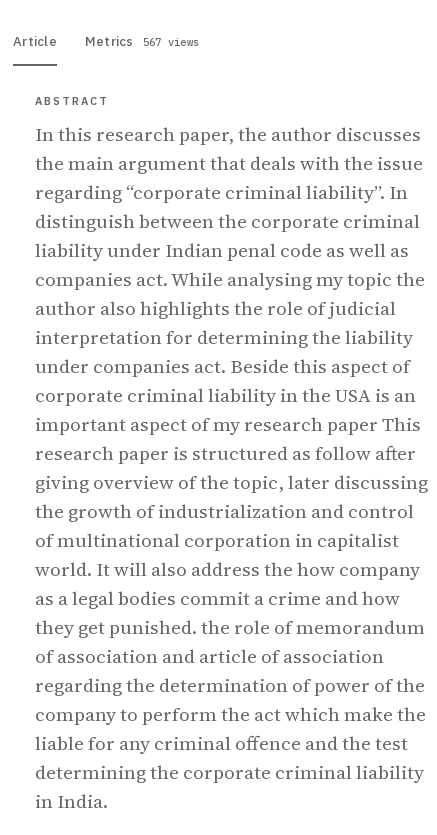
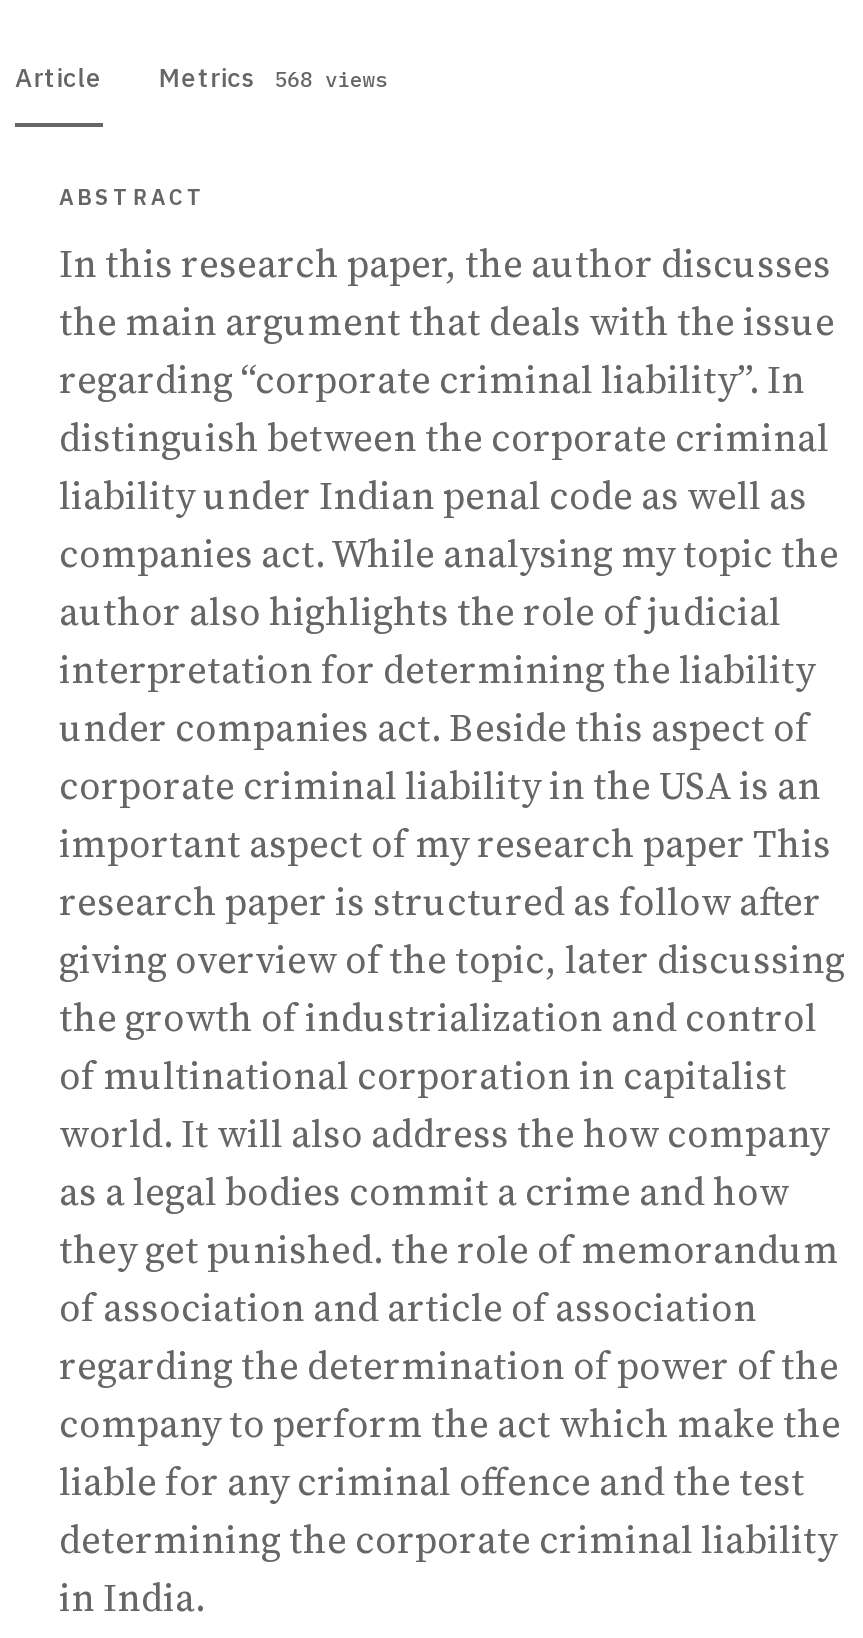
- Metrics 567 views
+ Metrics 568 views
